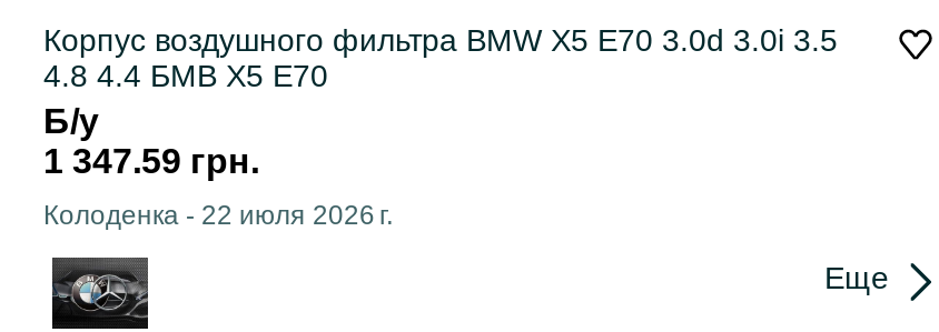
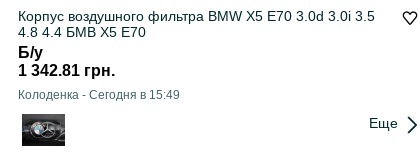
- 1 347.59 грн.
+ 1 342.81 грн.

- Колоденка - 22 июля 2026 г.
+ Колоденка - Сегодня в 15:49
